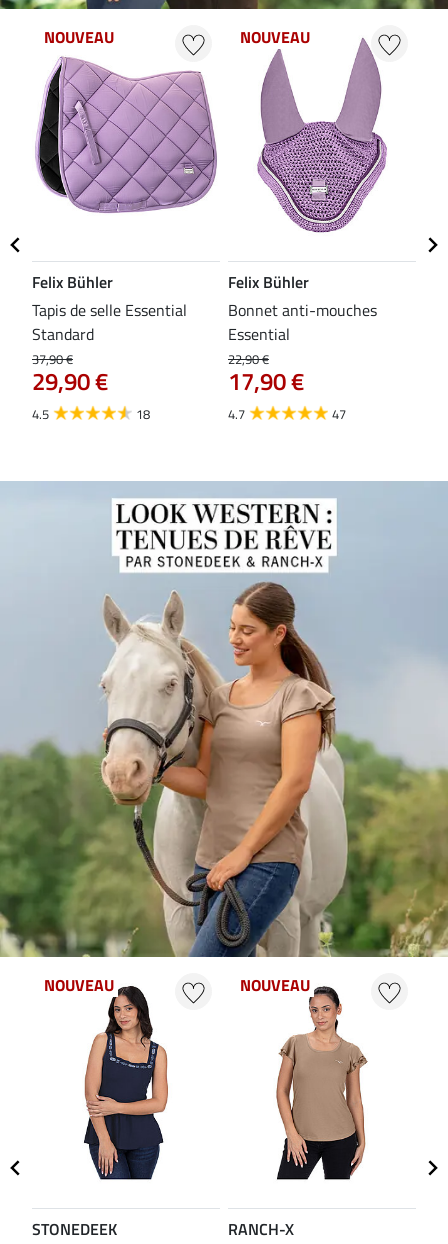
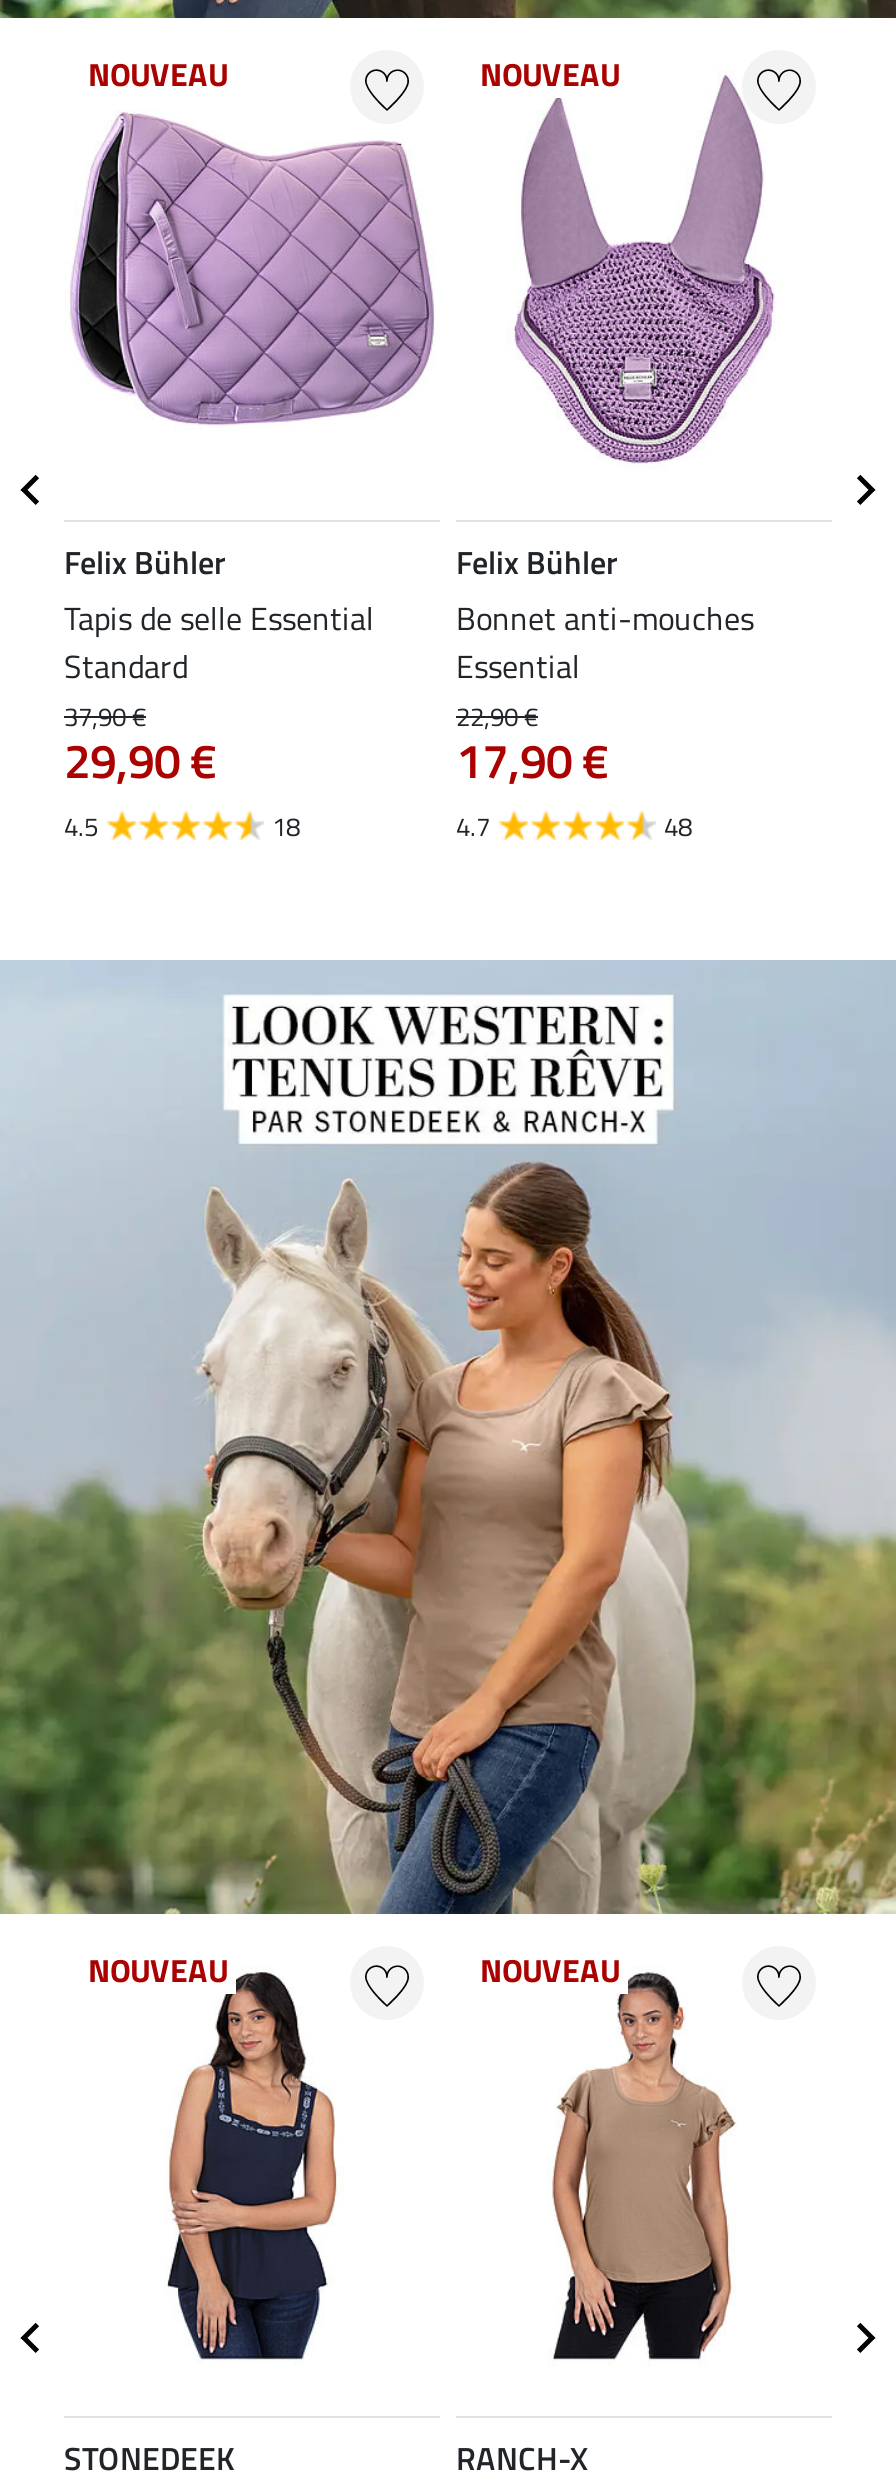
- 47
+ 48
